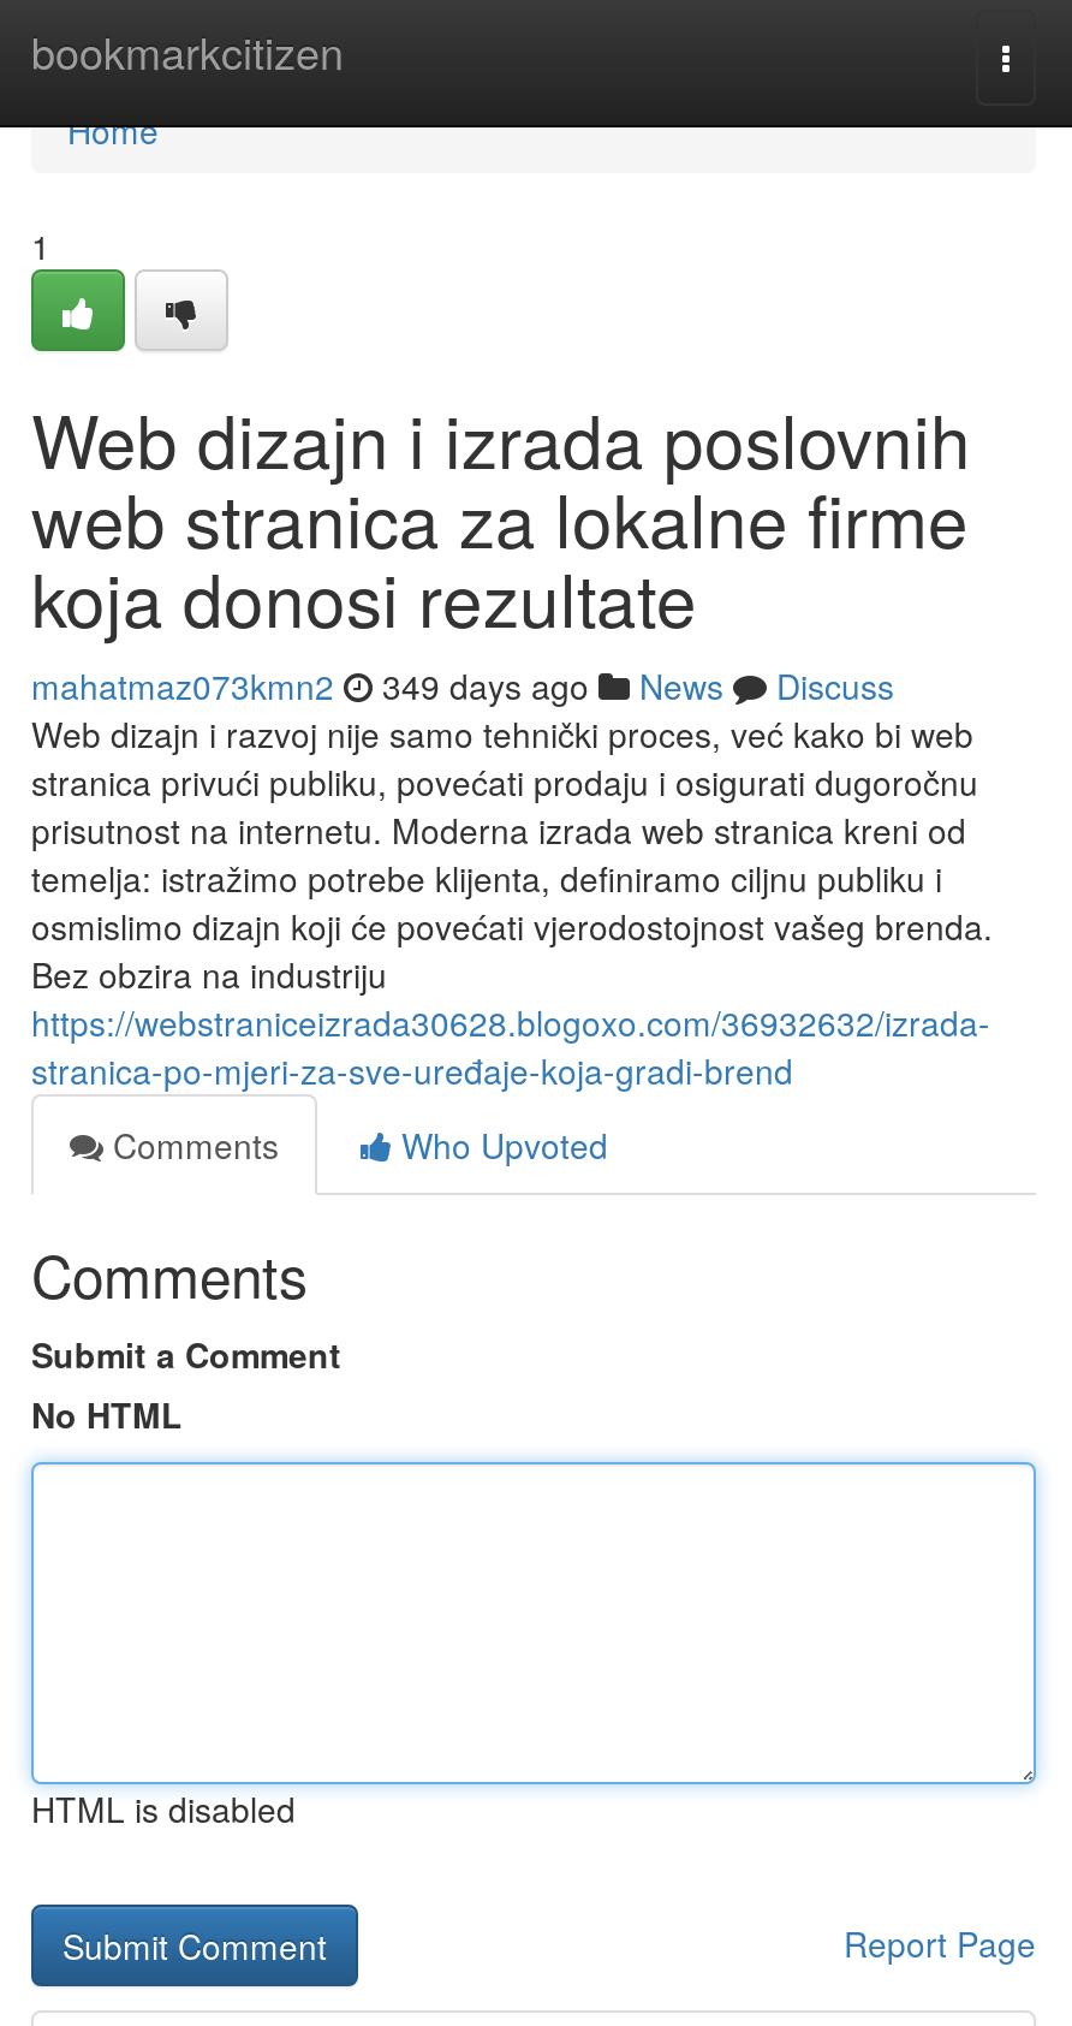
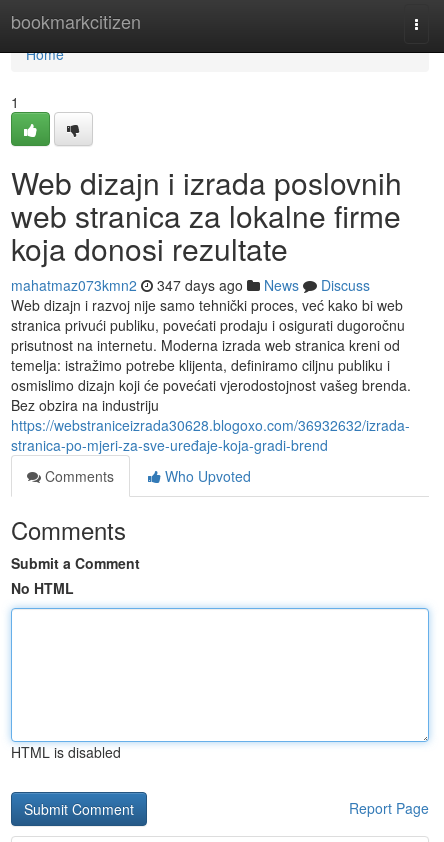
- mahatmaz073kmn2 349 days ago News Discuss
+ mahatmaz073kmn2 347 days ago News Discuss
